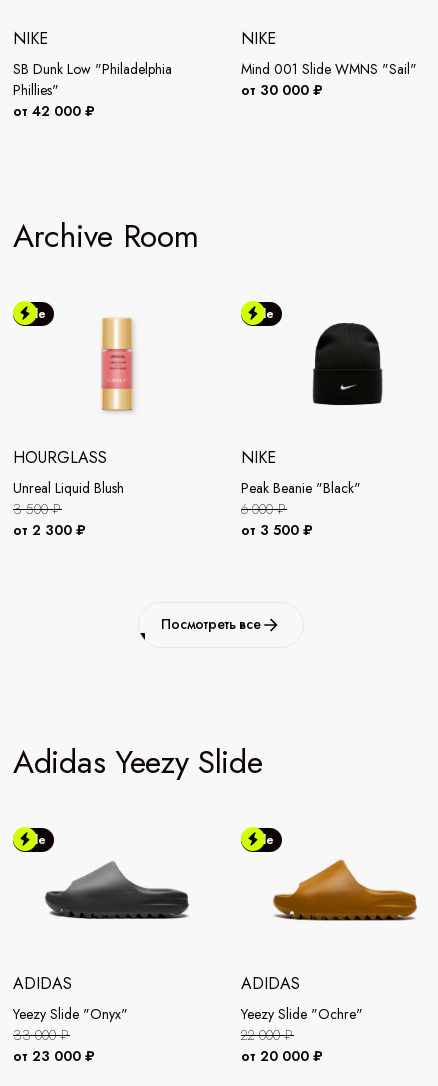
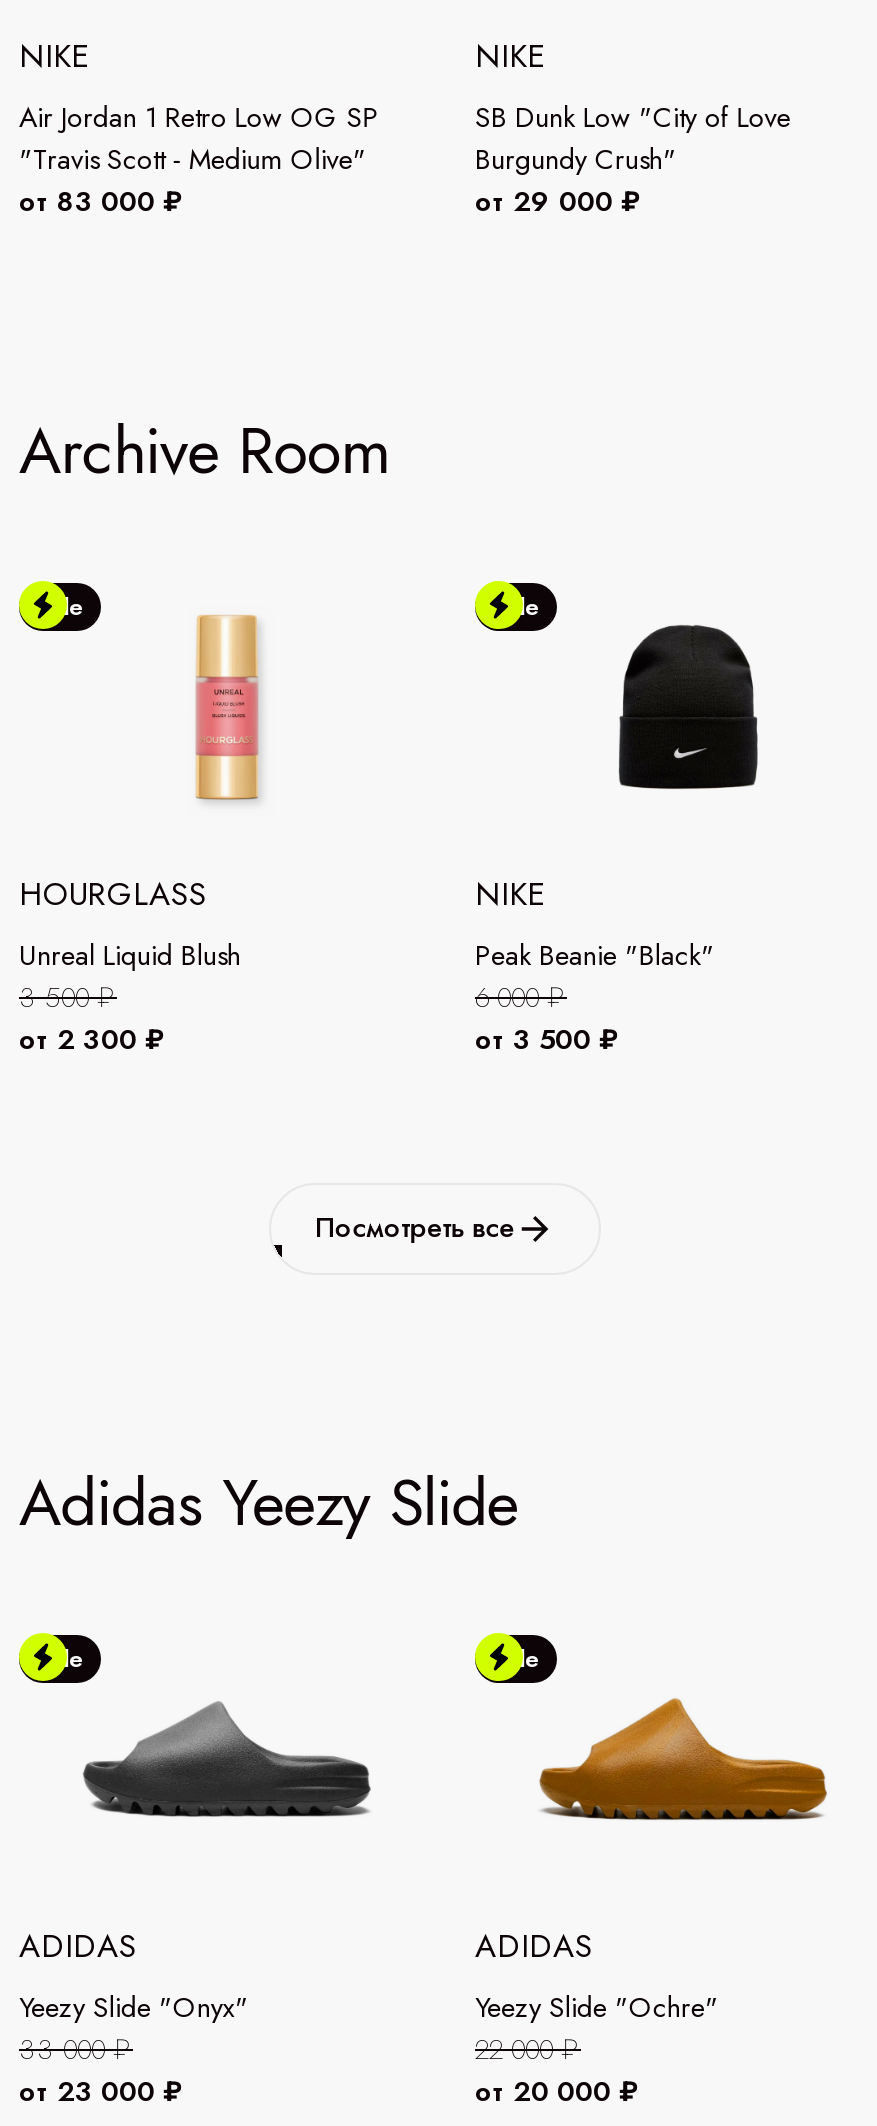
- SB Dunk Low "Philadelphia
- Phillies"
- от 42 000 ₽
+ Air Jordan 1 Retro Low OG SP
+ "Travis Scott - Medium Olive"
+ от 83 000 ₽

- Mind 001 Slide WMNS "Sail"
- от 30 000 ₽
+ SB Dunk Low "City of Love
+ Burgundy Crush"
+ от 29 000 ₽
